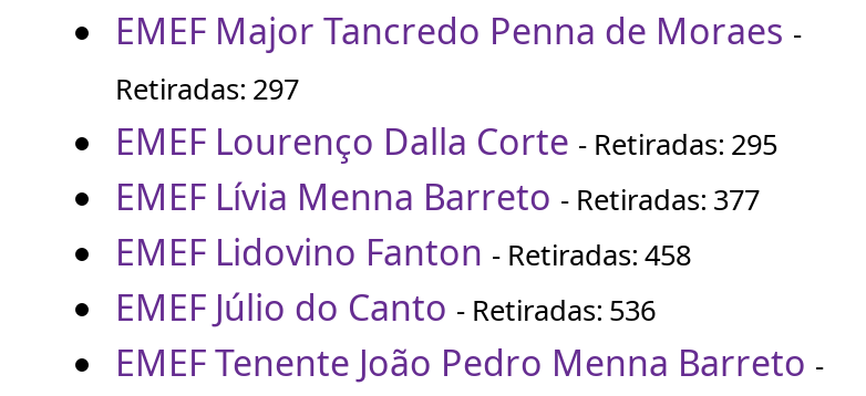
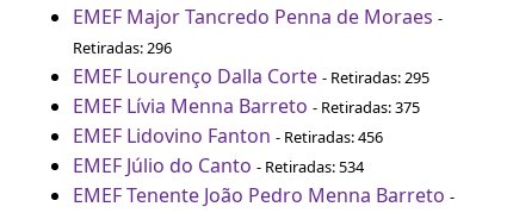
- Retiradas: 297
+ Retiradas: 296

- EMEF Lívia Menna Barreto - Retiradas: 377
+ EMEF Lívia Menna Barreto - Retiradas: 375

- EMEF Lidovino Fanton - Retiradas: 458
+ EMEF Lidovino Fanton - Retiradas: 456

- EMEF Júlio do Canto - Retiradas: 536
+ EMEF Júlio do Canto - Retiradas: 534
